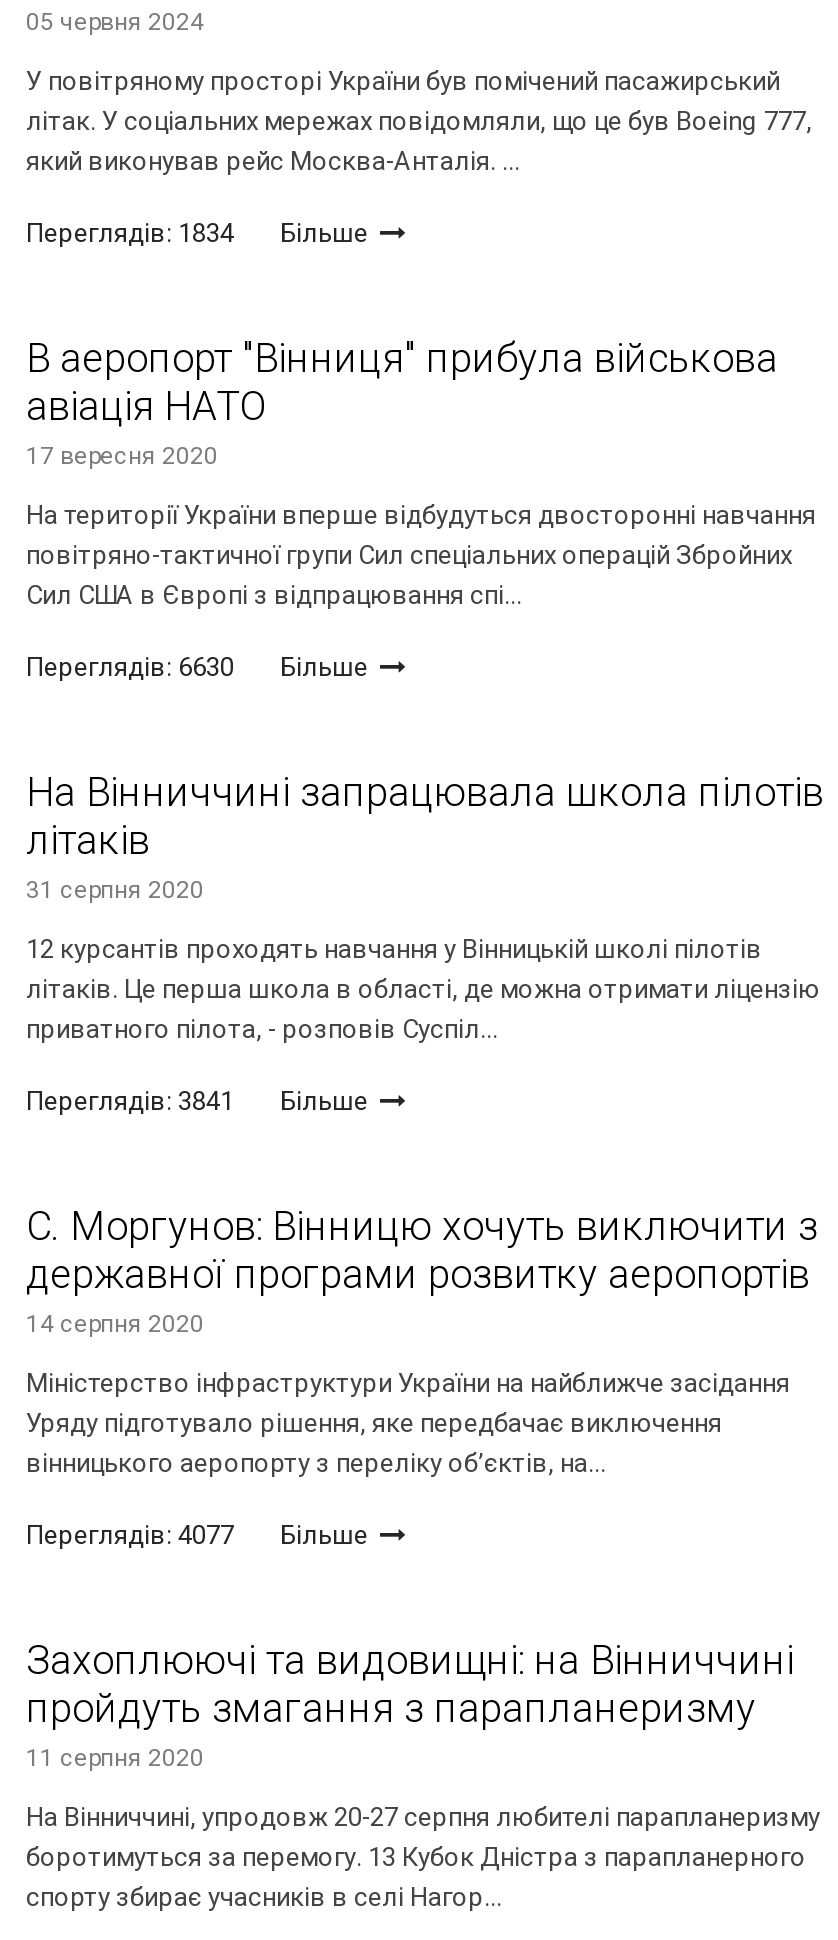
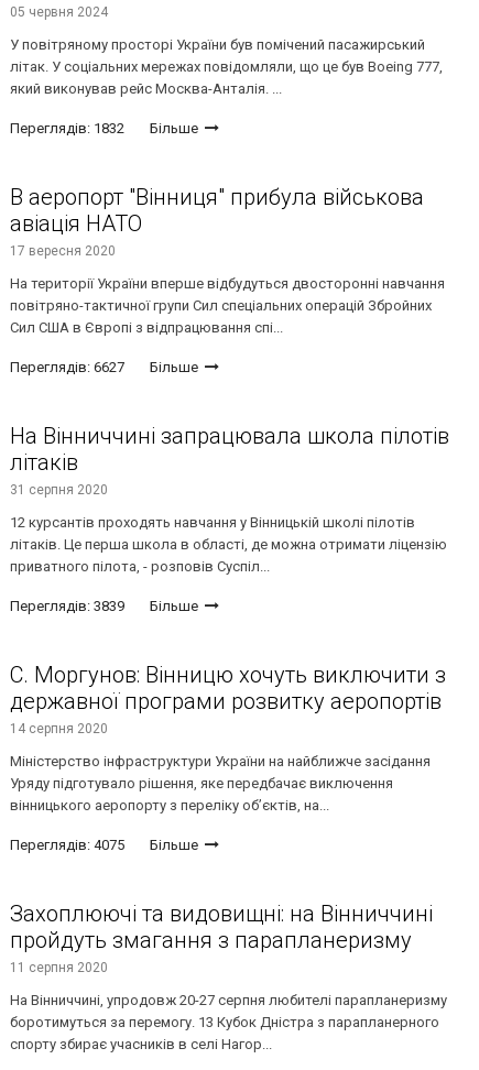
- Переглядів: 1834 Більше
+ Переглядів: 1832 Більше

- Переглядів: 6630 Більше
+ Переглядів: 6627 Більше

- Переглядів: 3841 Більше
+ Переглядів: 3839 Більше

- Переглядів: 4077 Більше
+ Переглядів: 4075 Більше
